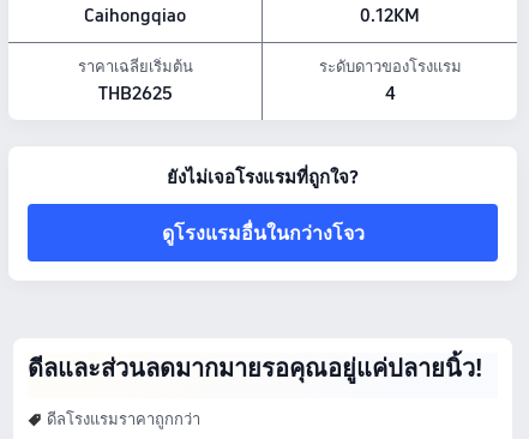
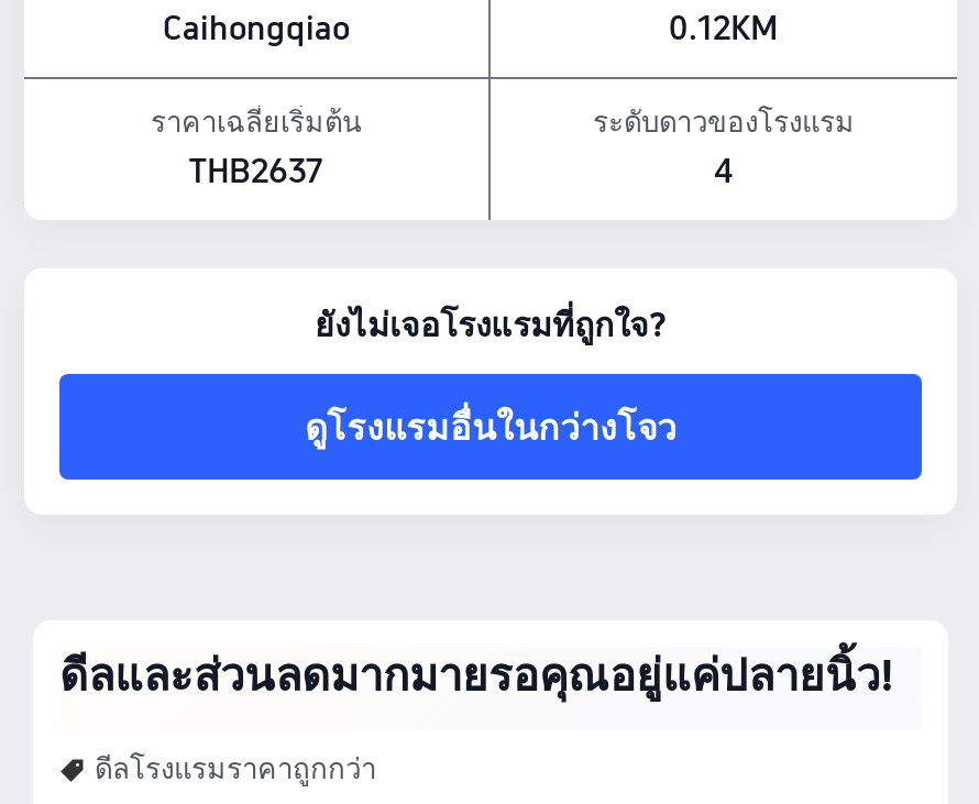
- THB2625
+ THB2637
